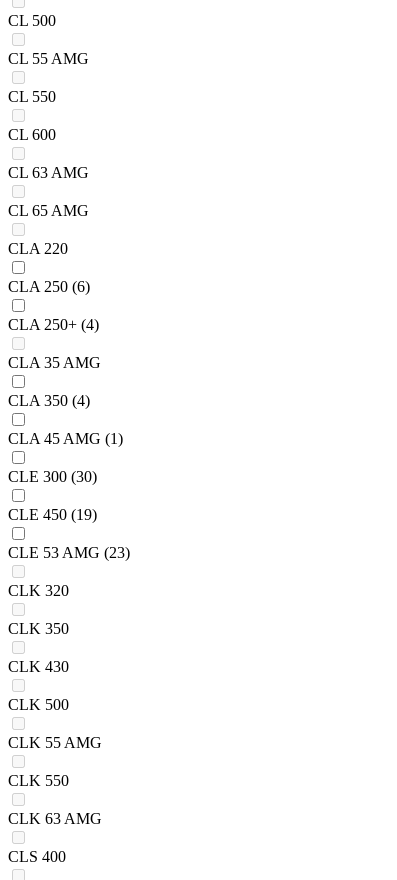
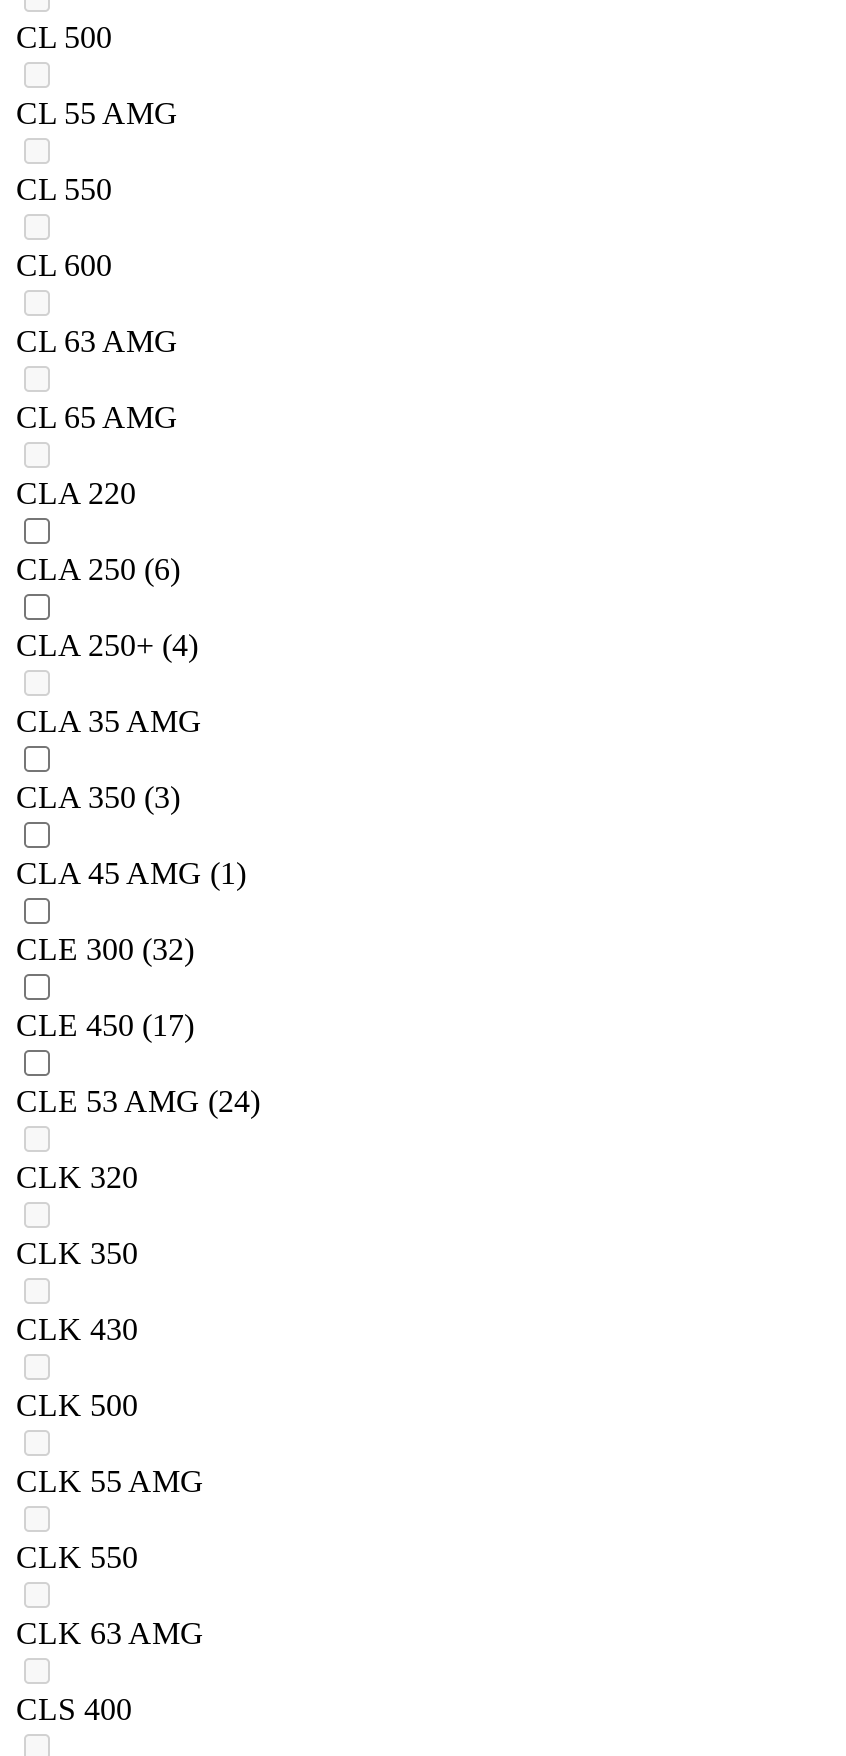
- CLA 350 (4)
+ CLA 350 (3)

- CLE 300 (30)
+ CLE 300 (32)

- CLE 450 (19)
+ CLE 450 (17)

- CLE 53 AMG (23)
+ CLE 53 AMG (24)
